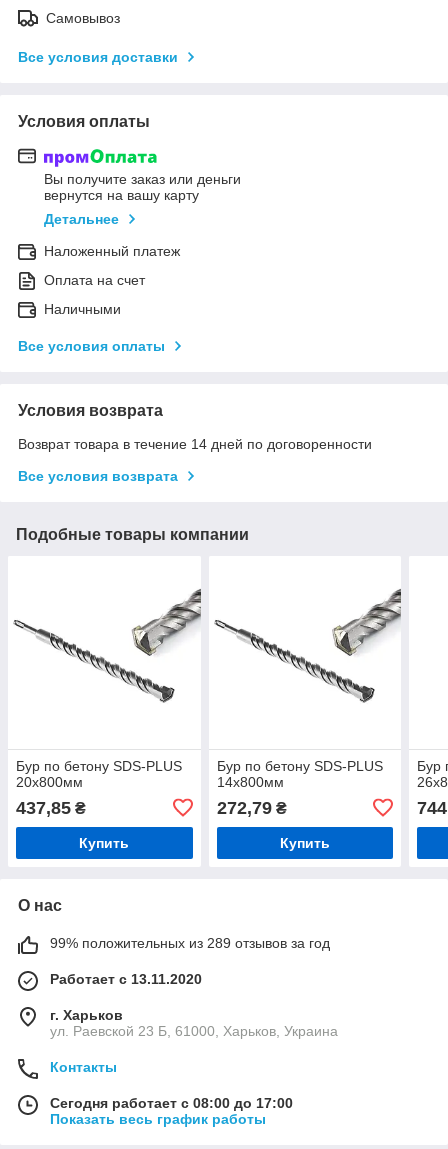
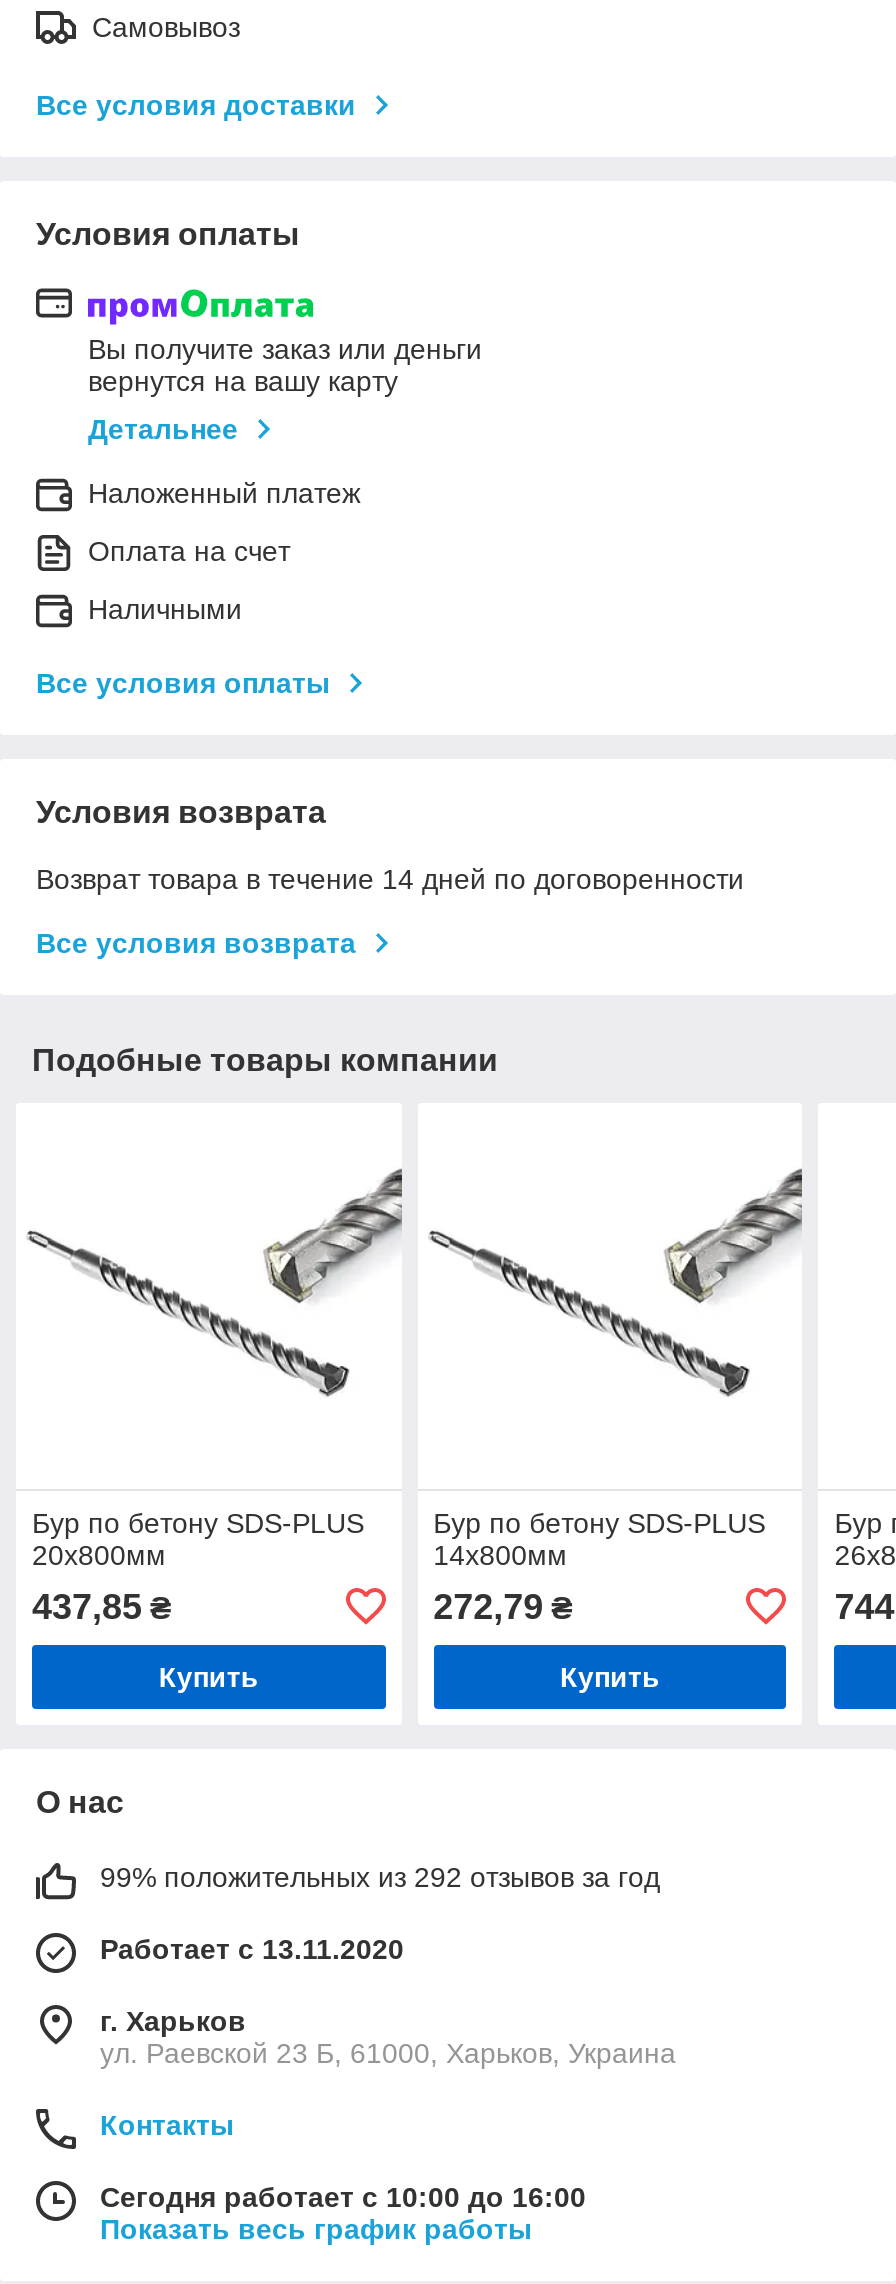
- 99% положительных из 289 отзывов за год
+ 99% положительных из 292 отзывов за год

- Сегодня работает с 08:00 до 17:00
+ Сегодня работает с 10:00 до 16:00
